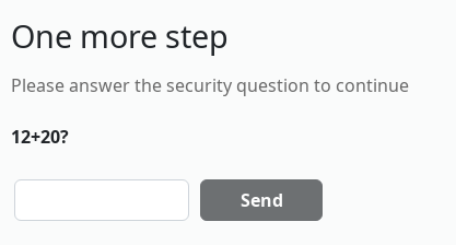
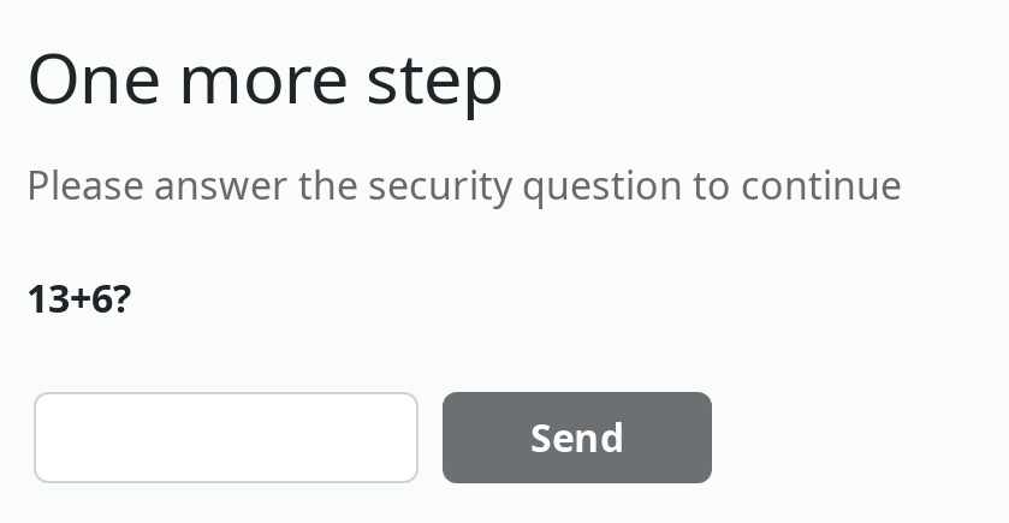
- 12+20?
+ 13+6?
